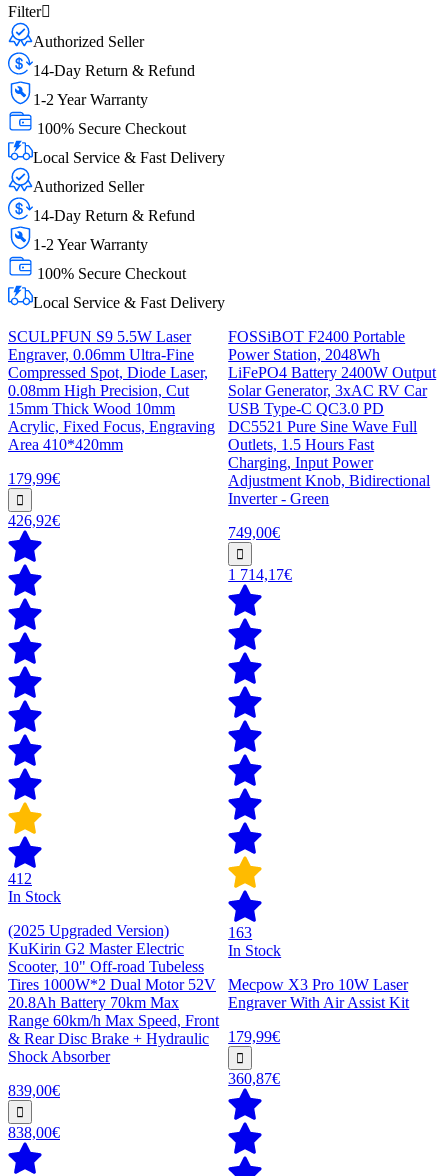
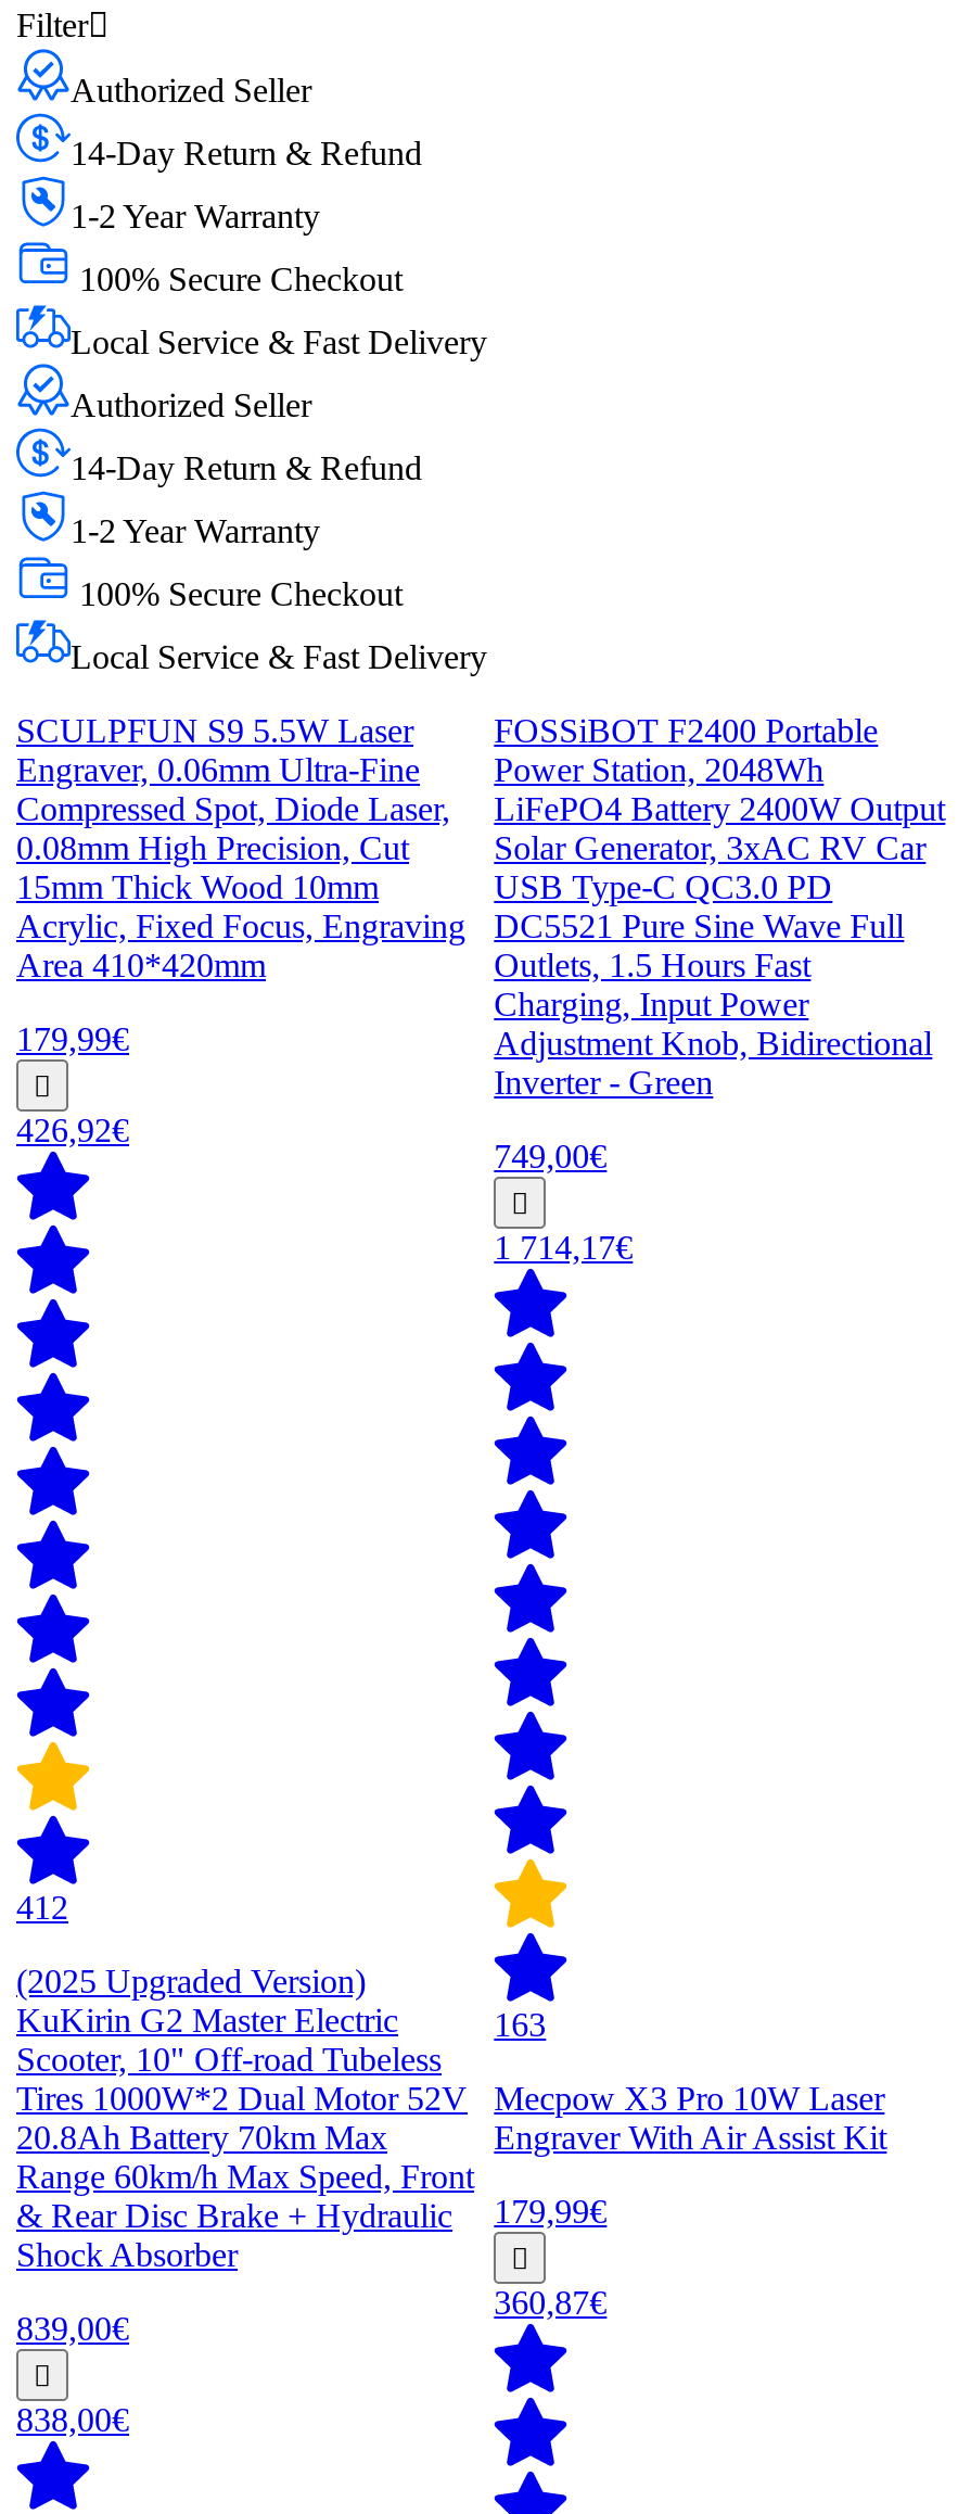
- In Stock

- In Stock
